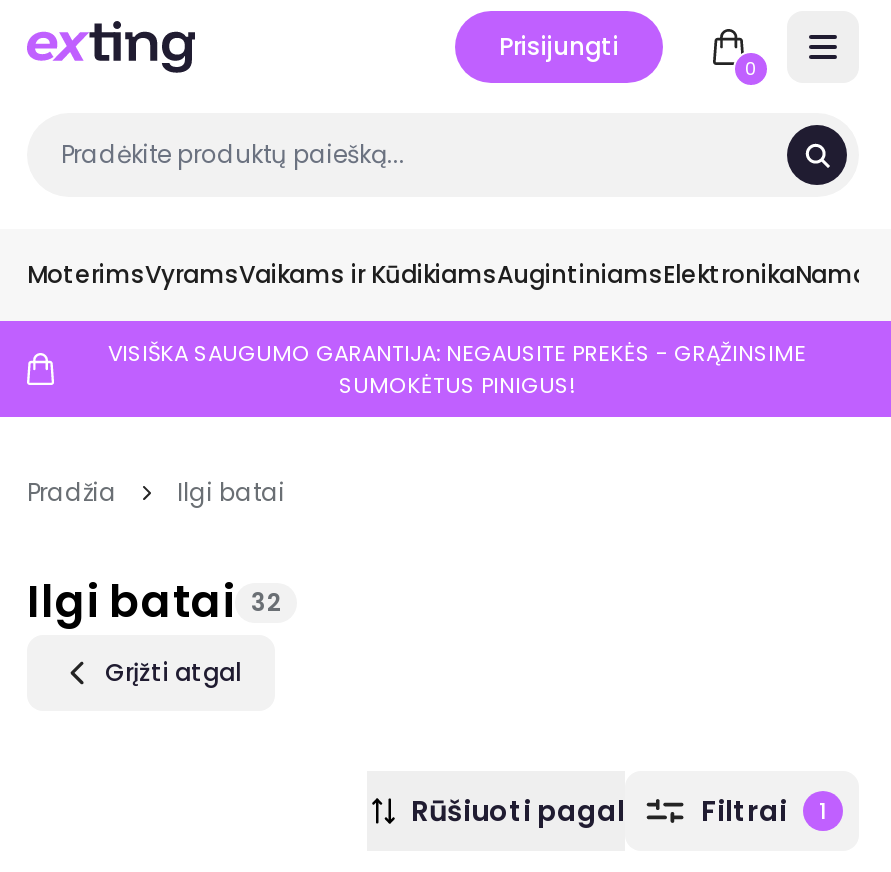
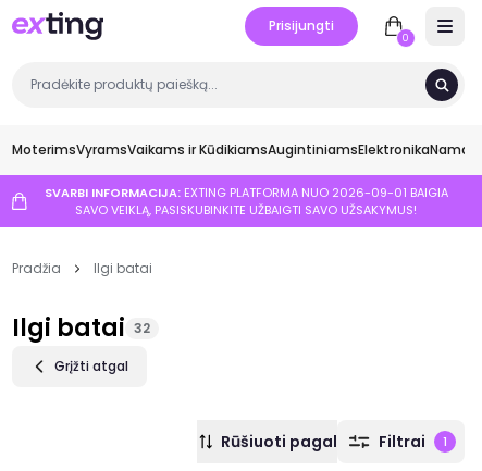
- VISIŠKA SAUGUMO GARANTIJA: NEGAUSITE PREKĖS - GRĄŽINSIME
- SUMOKĖTUS PINIGUS!
+ SVARBI INFORMACIJA: EXTING PLATFORMA NUO 2026-09-01 BAIGIA
+ SAVO VEIKLĄ, PASISKUBINKITE UŽBAIGTI SAVO UŽSAKYMUS!
